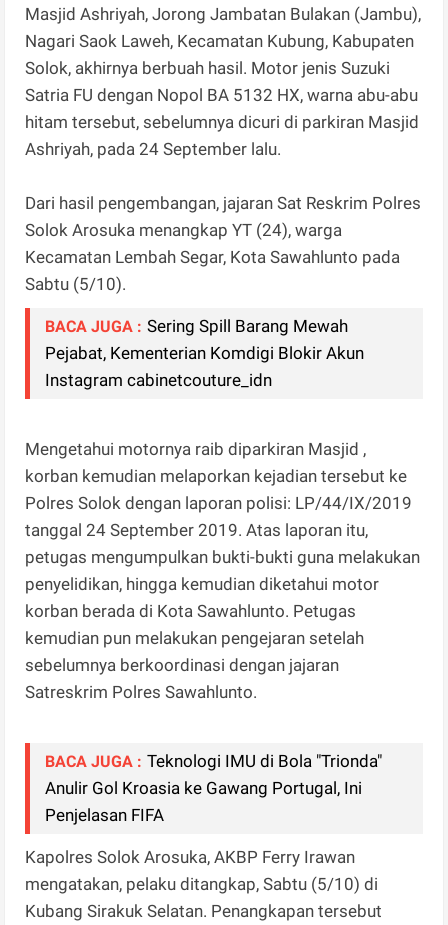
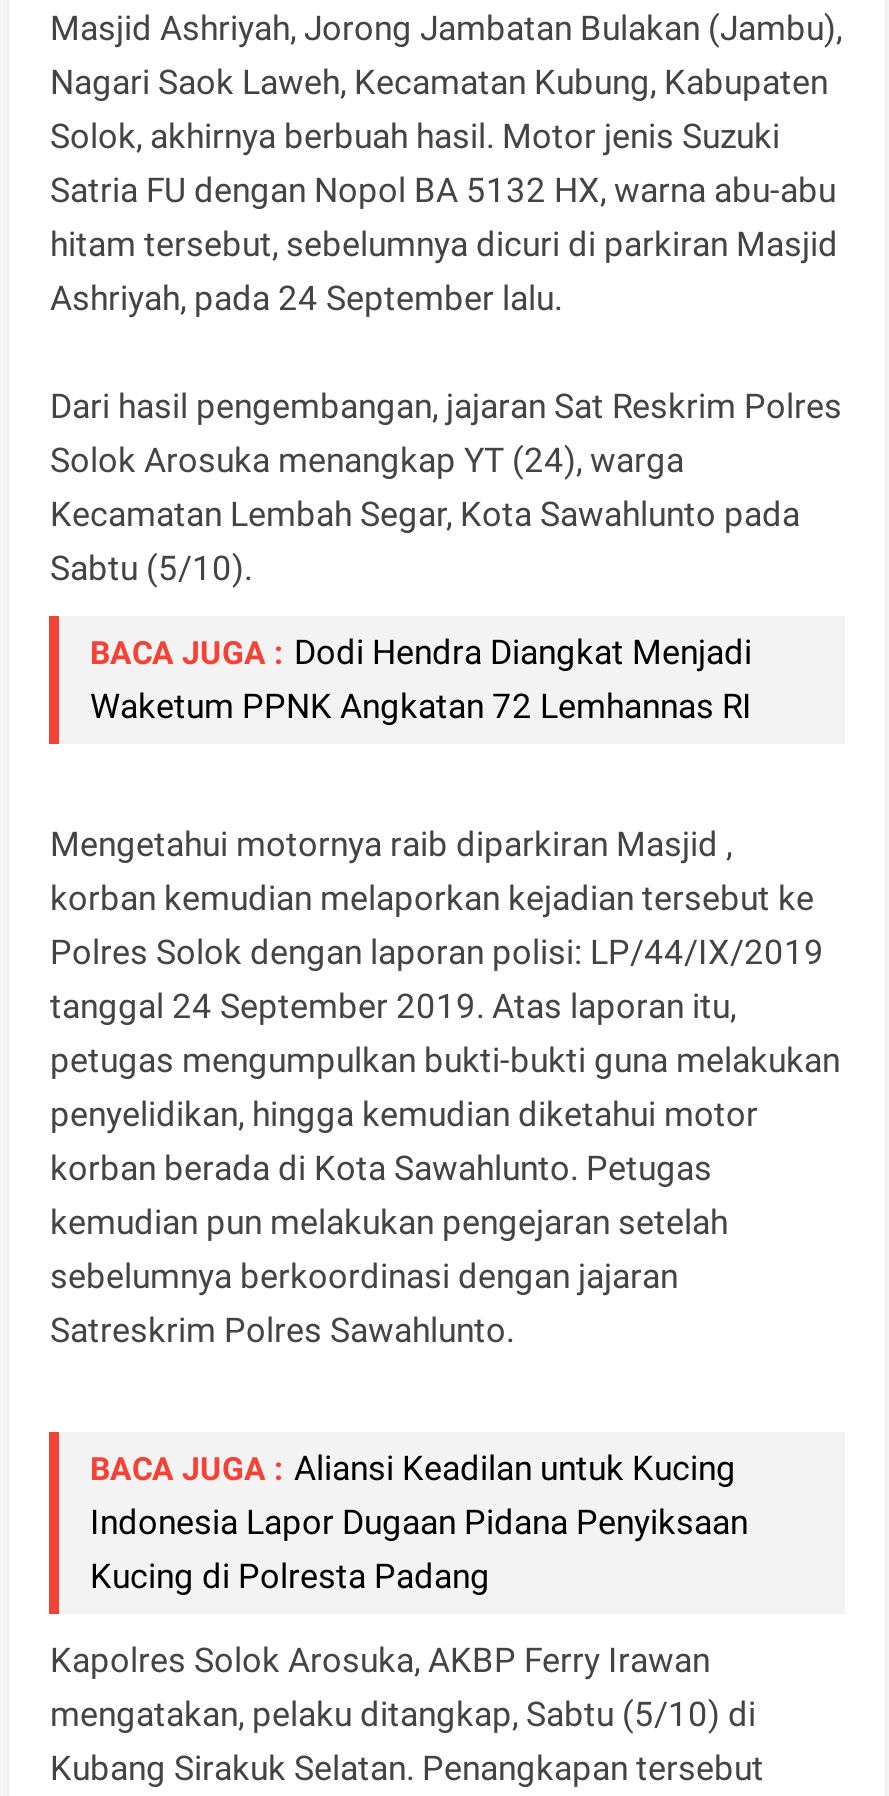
- BACA JUGA : Sering Spill Barang Mewah
- Pejabat, Kementerian Komdigi Blokir Akun
- Instagram cabinetcouture_idn
+ BACA JUGA : Dodi Hendra Diangkat Menjadi
+ Waketum PPNK Angkatan 72 Lemhannas RI

- BACA JUGA : Teknologi IMU di Bola "Trionda"
- Anulir Gol Kroasia ke Gawang Portugal, Ini
- Penjelasan FIFA
+ BACA JUGA : Aliansi Keadilan untuk Kucing
+ Indonesia Lapor Dugaan Pidana Penyiksaan
+ Kucing di Polresta Padang
